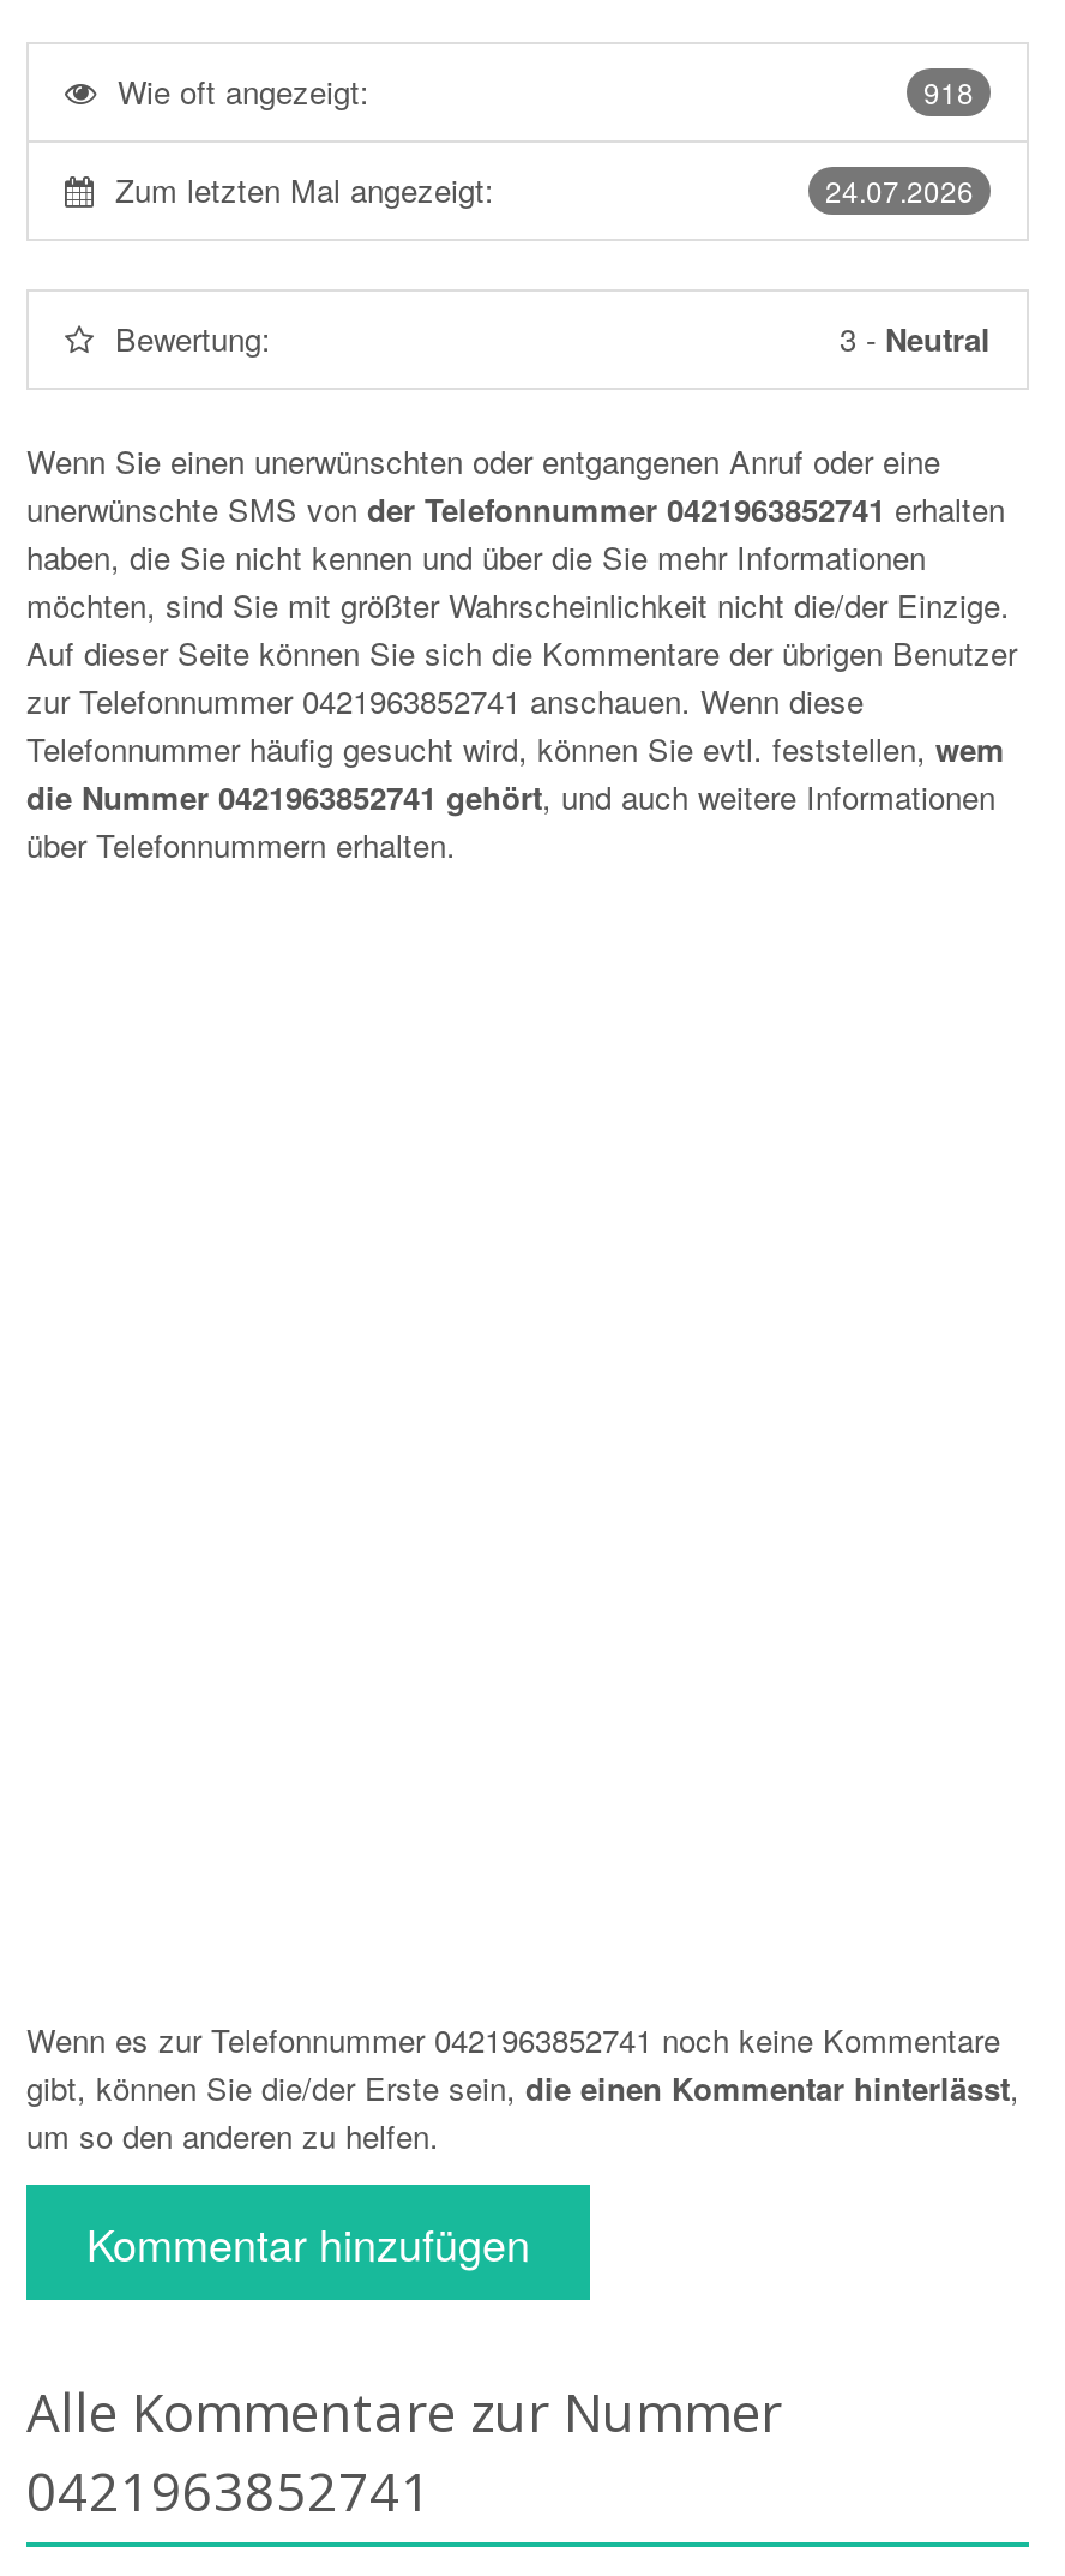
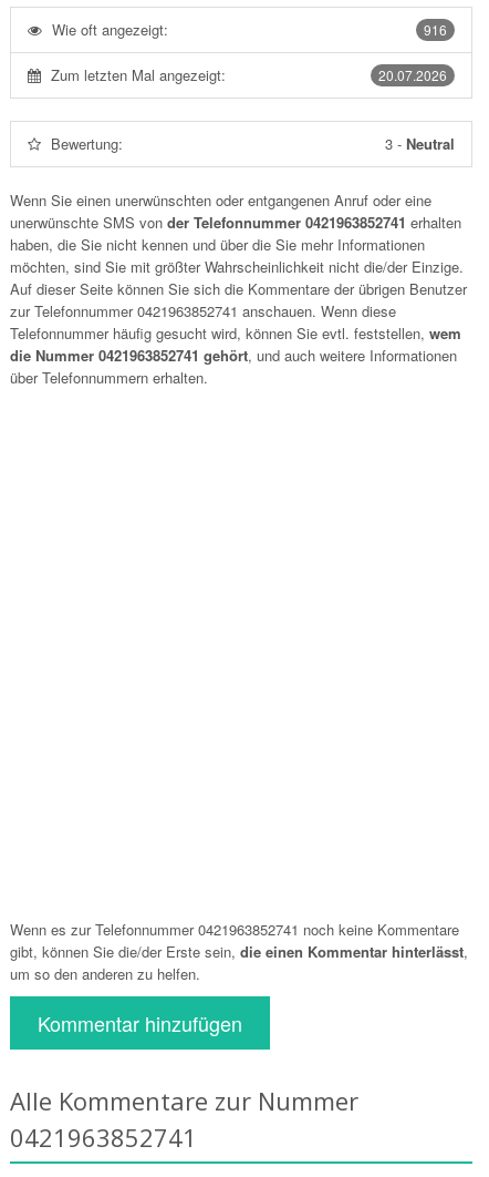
- 918
+ 916

- 24.07.2026
+ 20.07.2026
